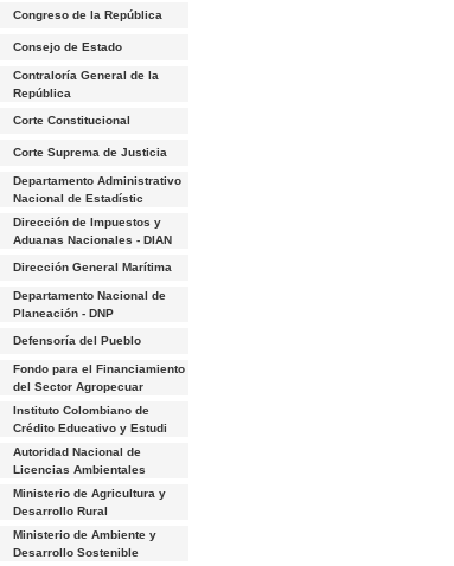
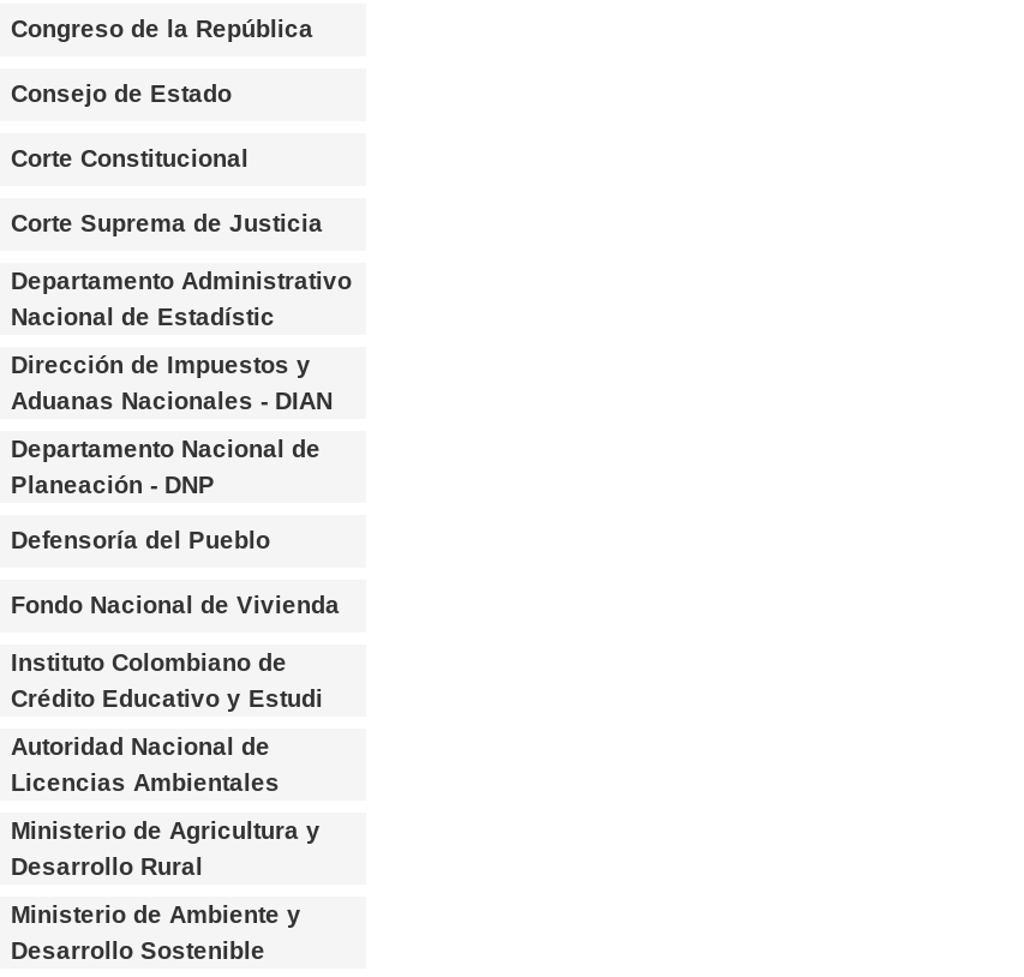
- Contraloría General de la
- República

- Dirección General Marítima

- Fondo para el Financiamiento
- del Sector Agropecuar
+ Fondo Nacional de Vivienda
